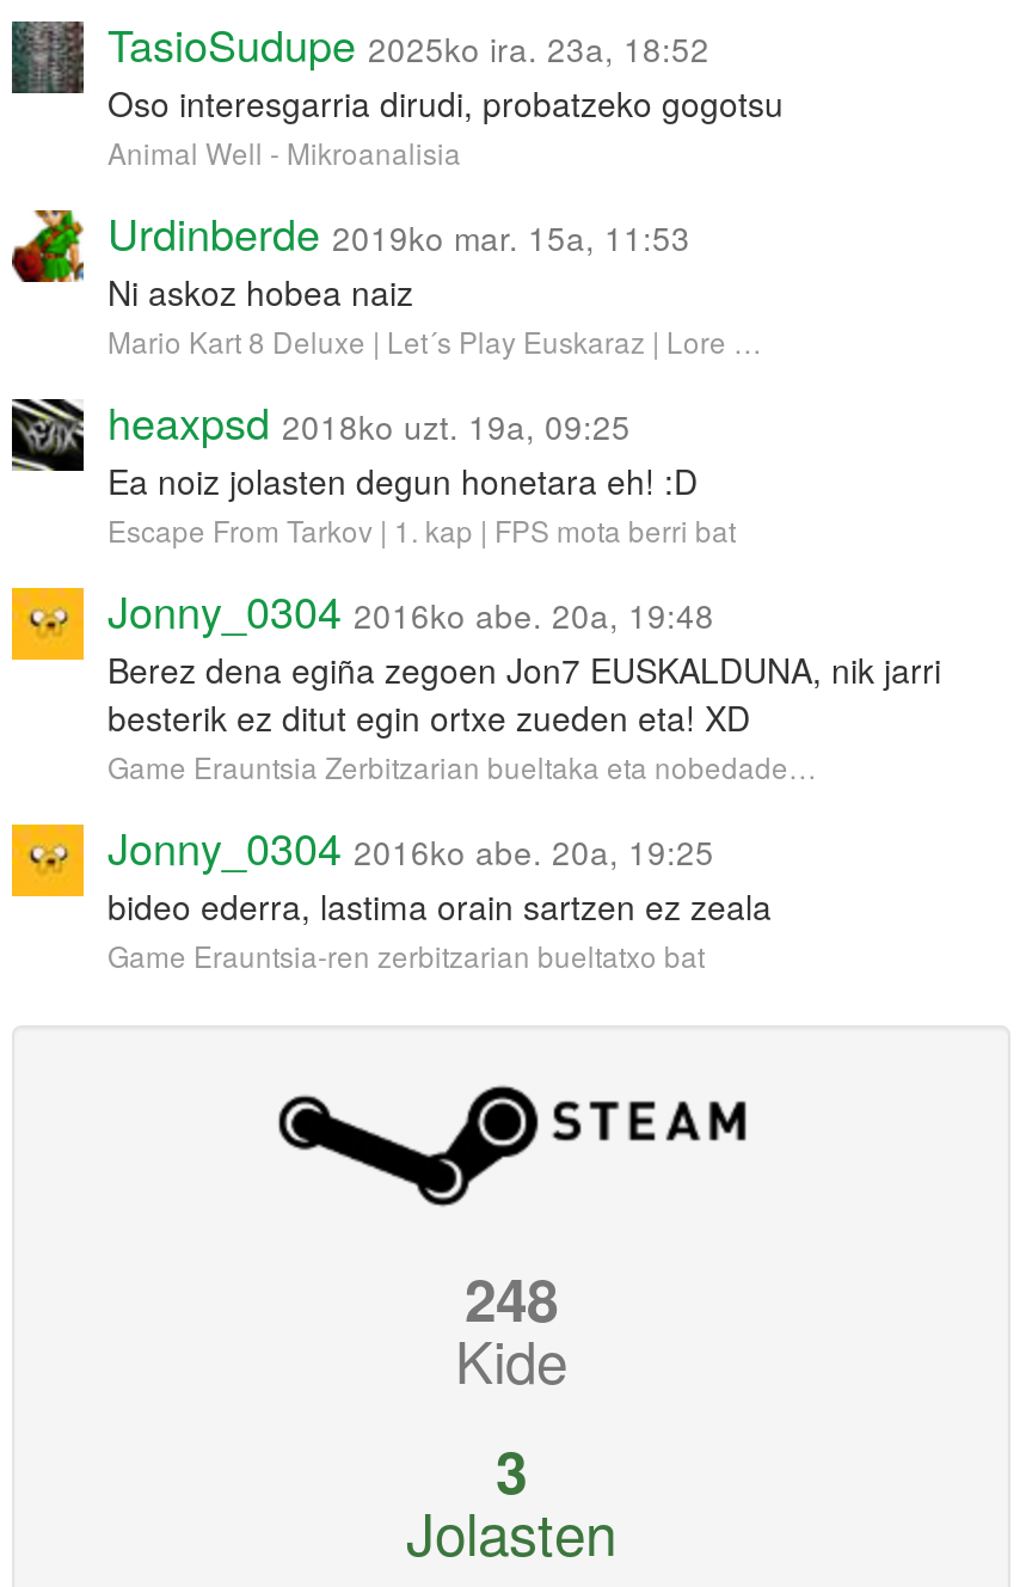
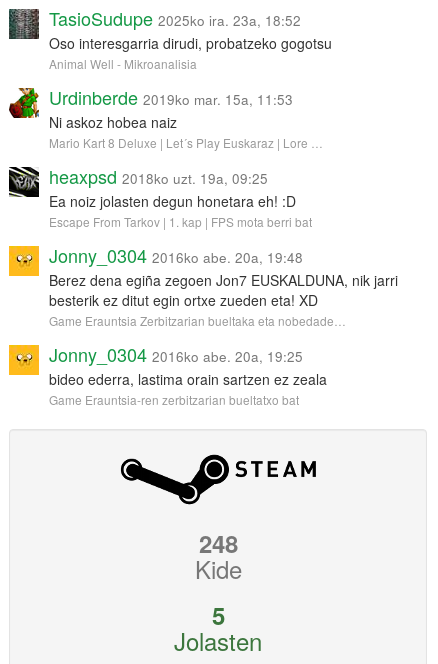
- 3
+ 5
